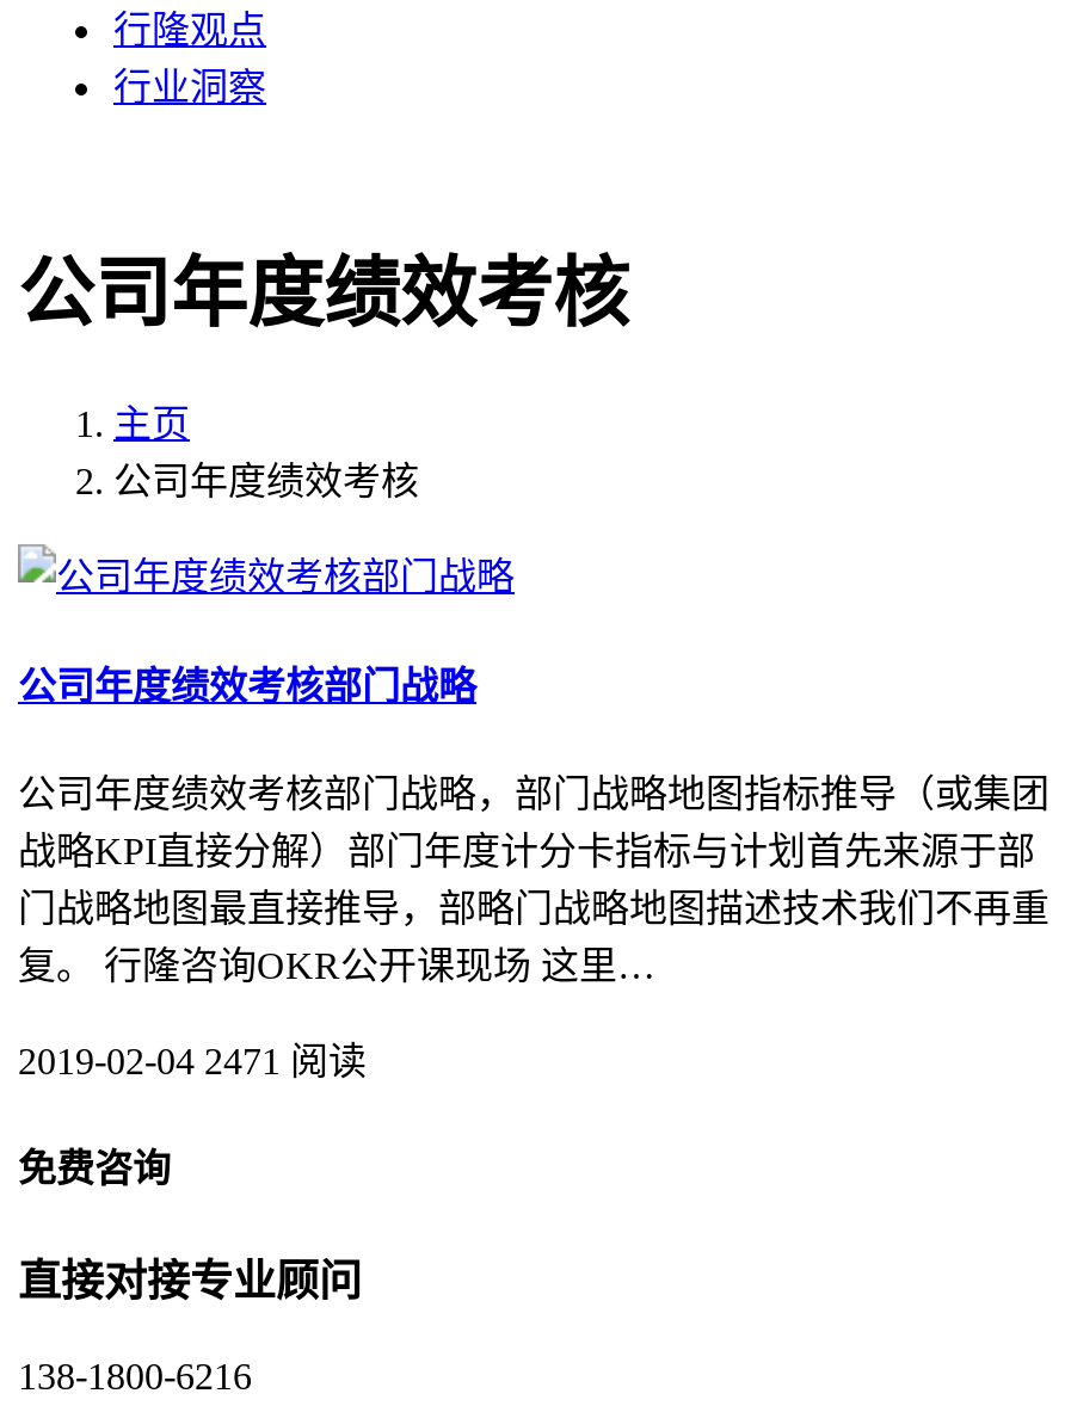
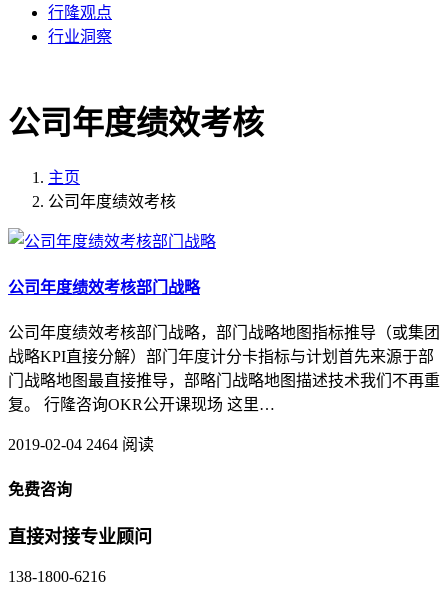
- 2019-02-04 2471 阅读
+ 2019-02-04 2464 阅读
